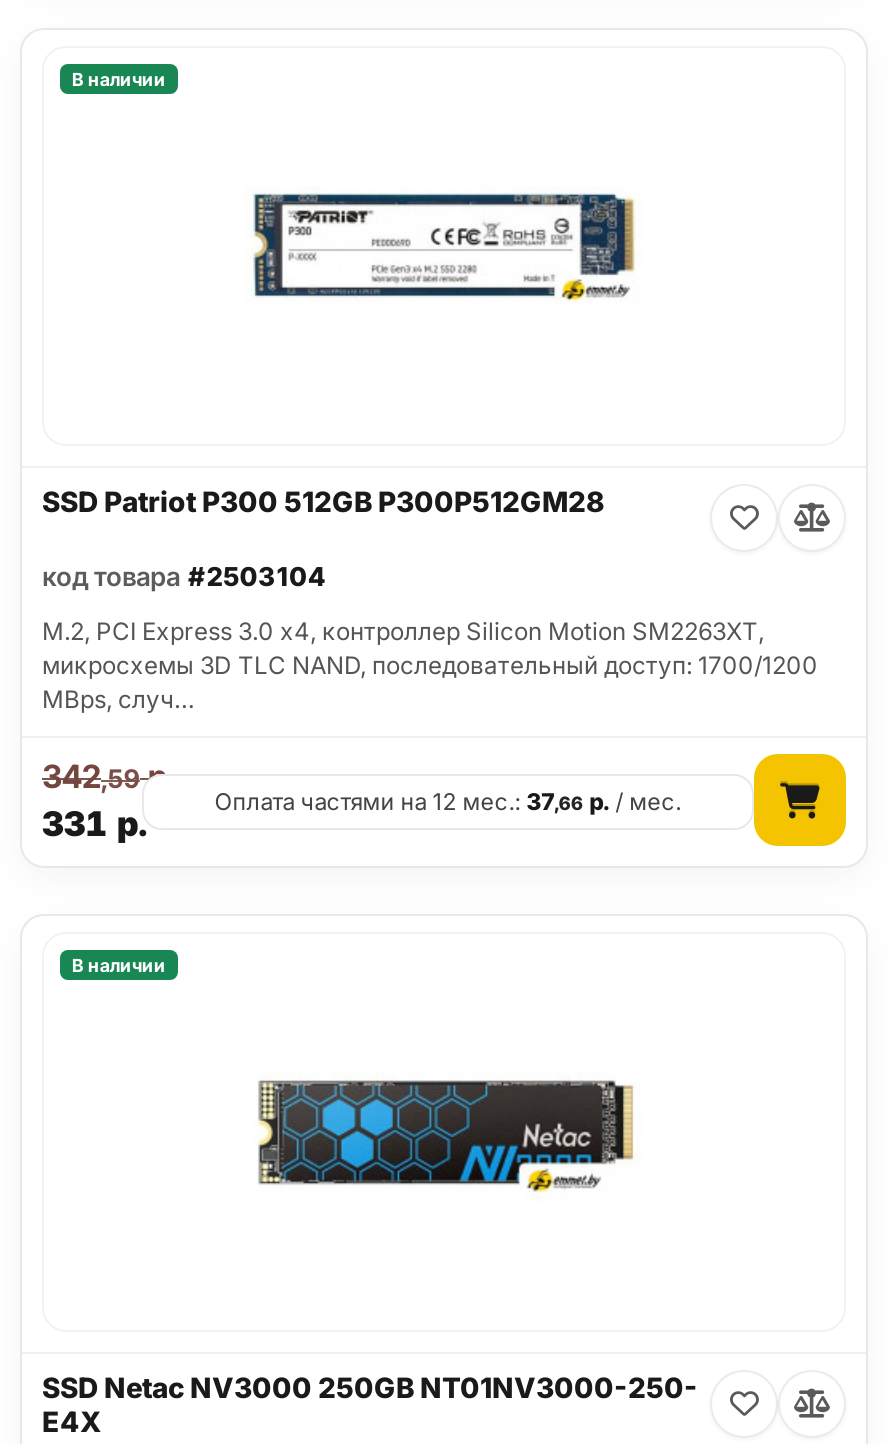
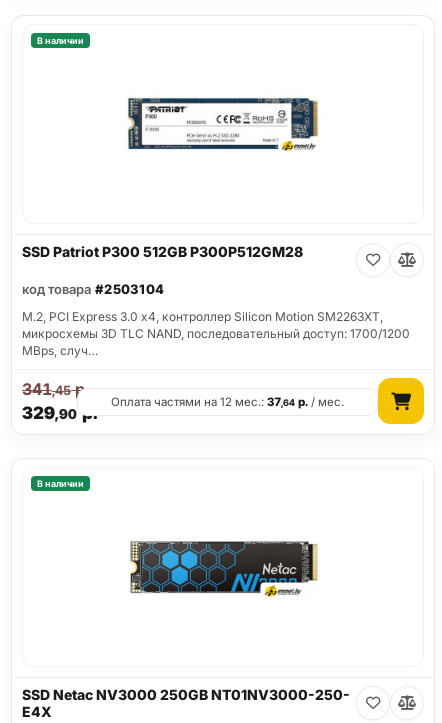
- 342,59р.
+ 341,45р.

- Оплата частями на 12 мес.: 37,66 р. / мес.
+ Оплата частями на 12 мес.: 37,64 р. / мес.

- 331 р.
+ 329,90 р.
